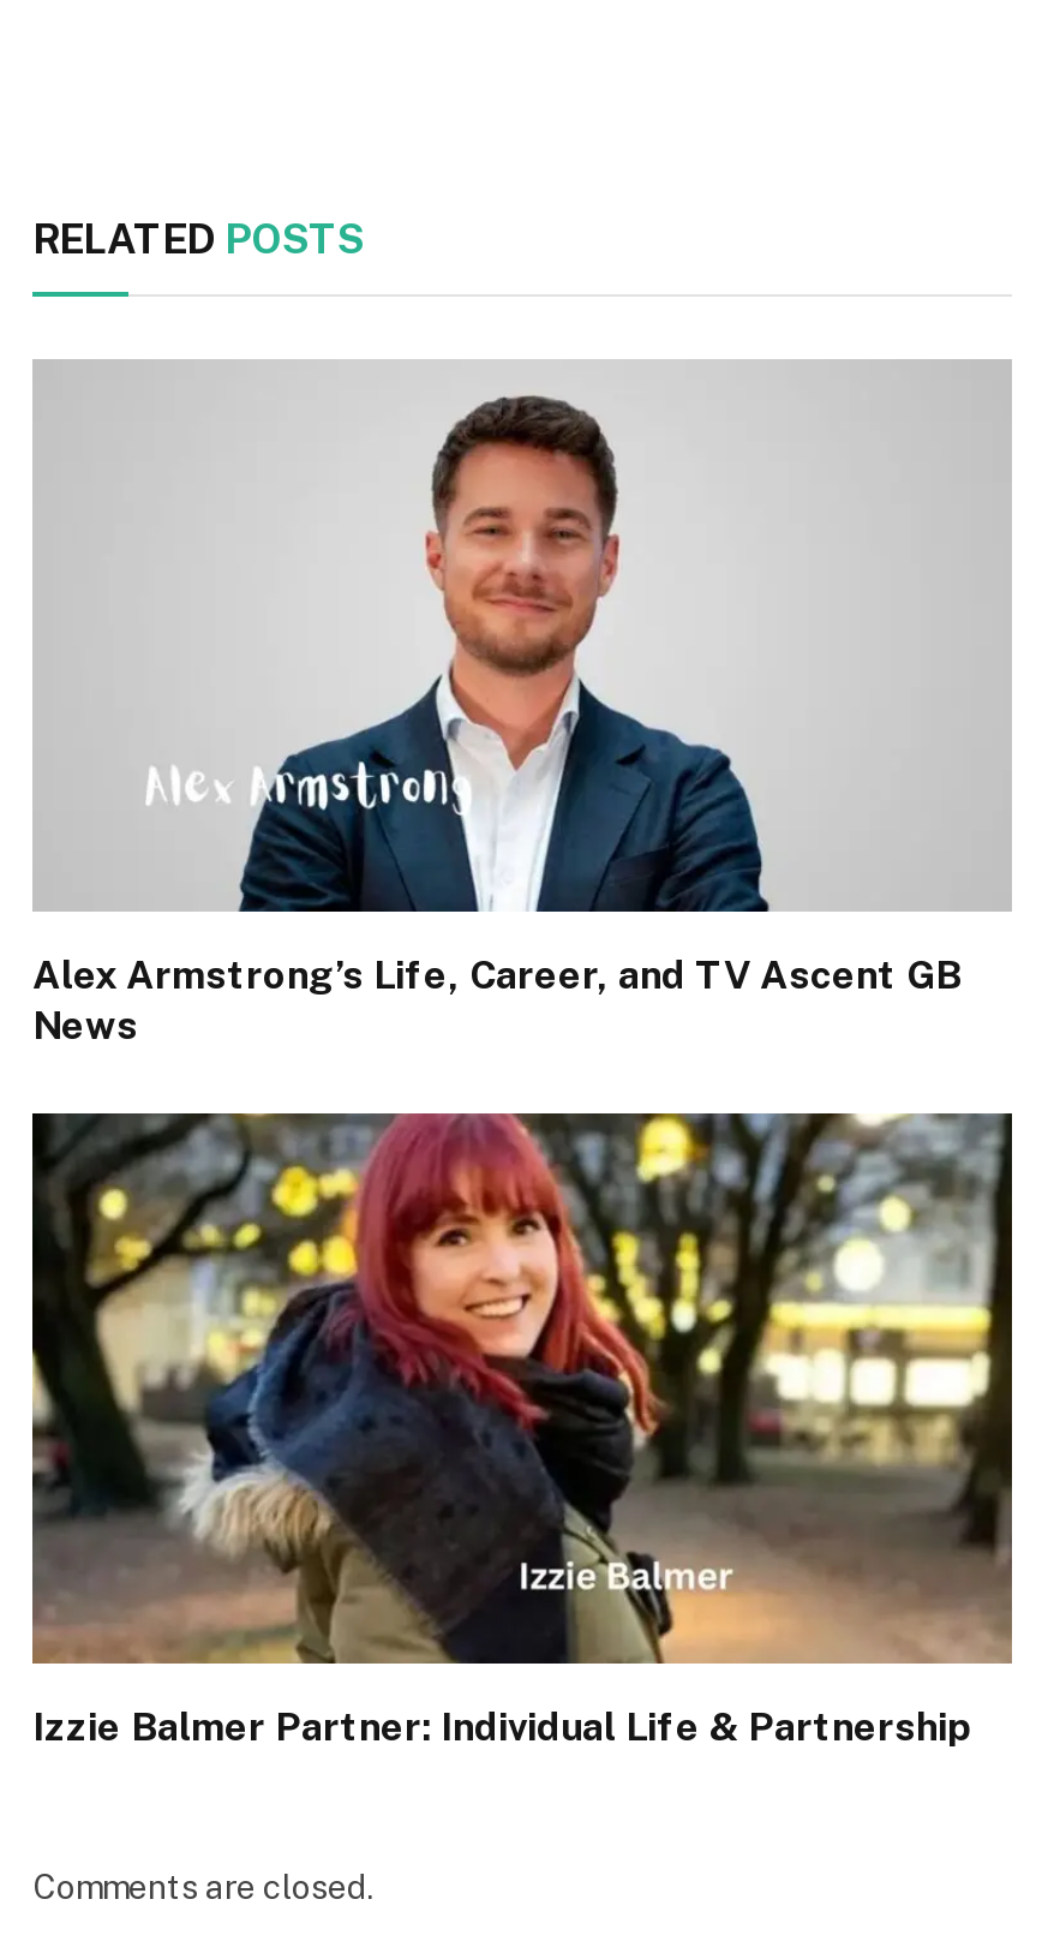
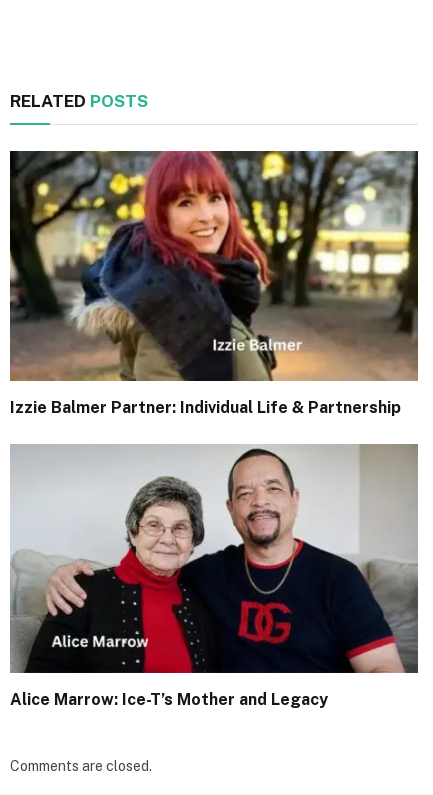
- [image]
- Alex Armstrong’s Life, Career, and TV Ascent GB
- News

moved up: [image] | Izzie Balmer Partner: Individual Life & Partnership

+ [image]
+ Alice Marrow: Ice-T’s Mother and Legacy
